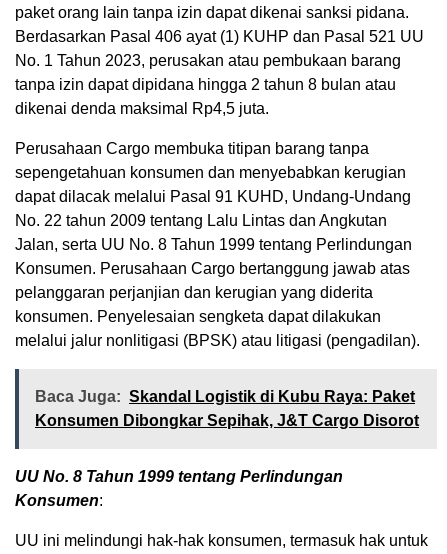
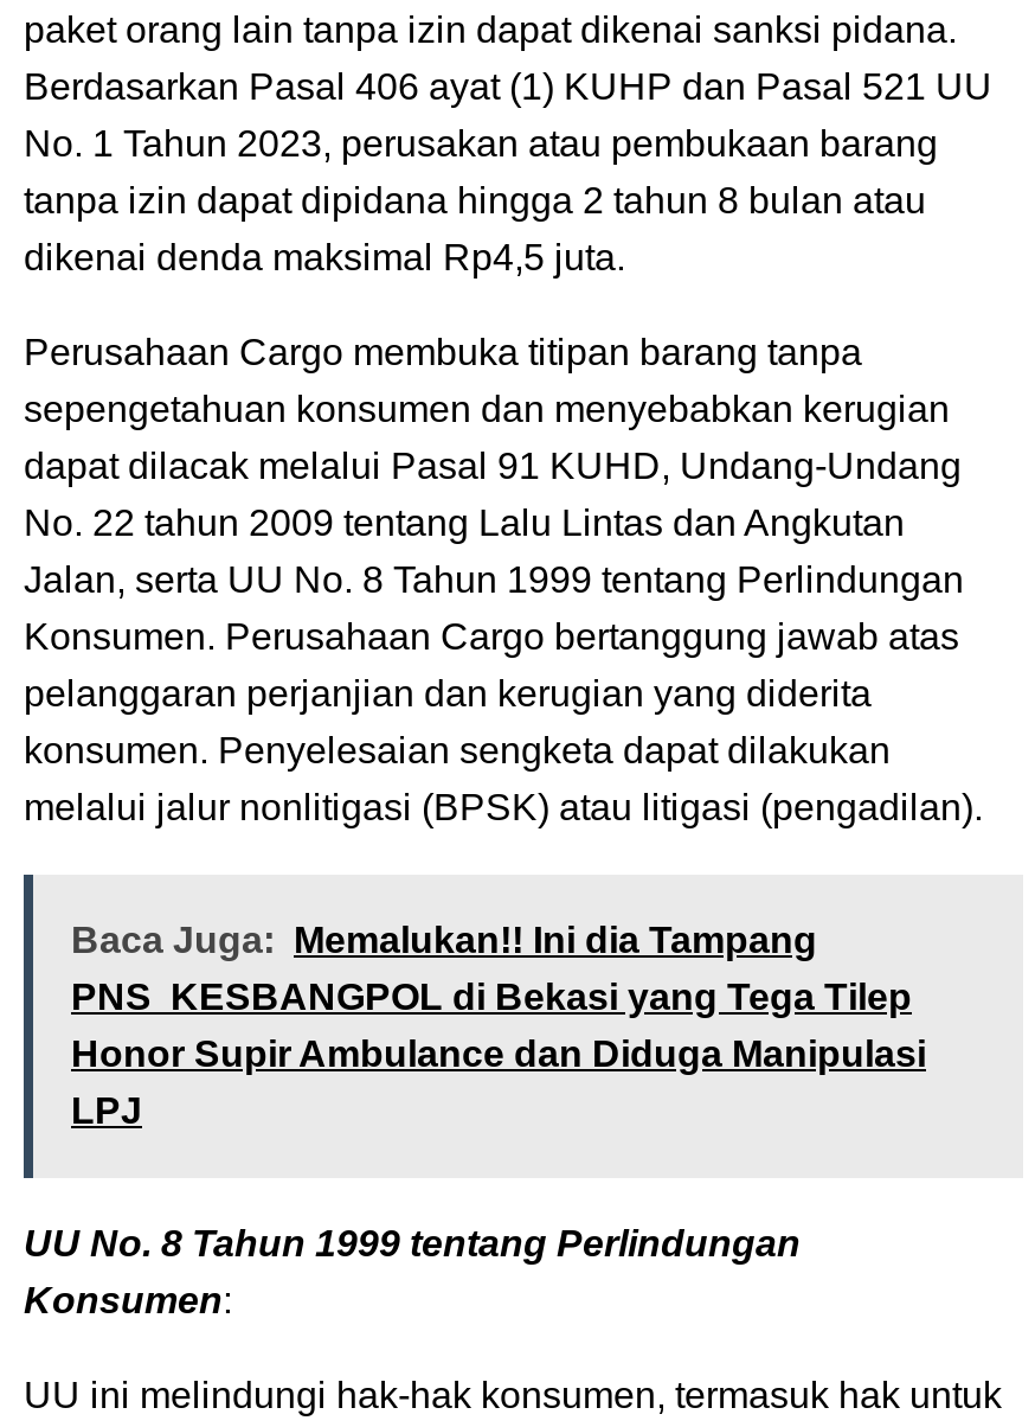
- Baca Juga: Skandal Logistik di Kubu Raya: Paket
- Konsumen Dibongkar Sepihak, J&T Cargo Disorot
+ Baca Juga: Memalukan!! Ini dia Tampang
+ PNS KESBANGPOL di Bekasi yang Tega Tilep
+ Honor Supir Ambulance dan Diduga Manipulasi
+ LPJ
